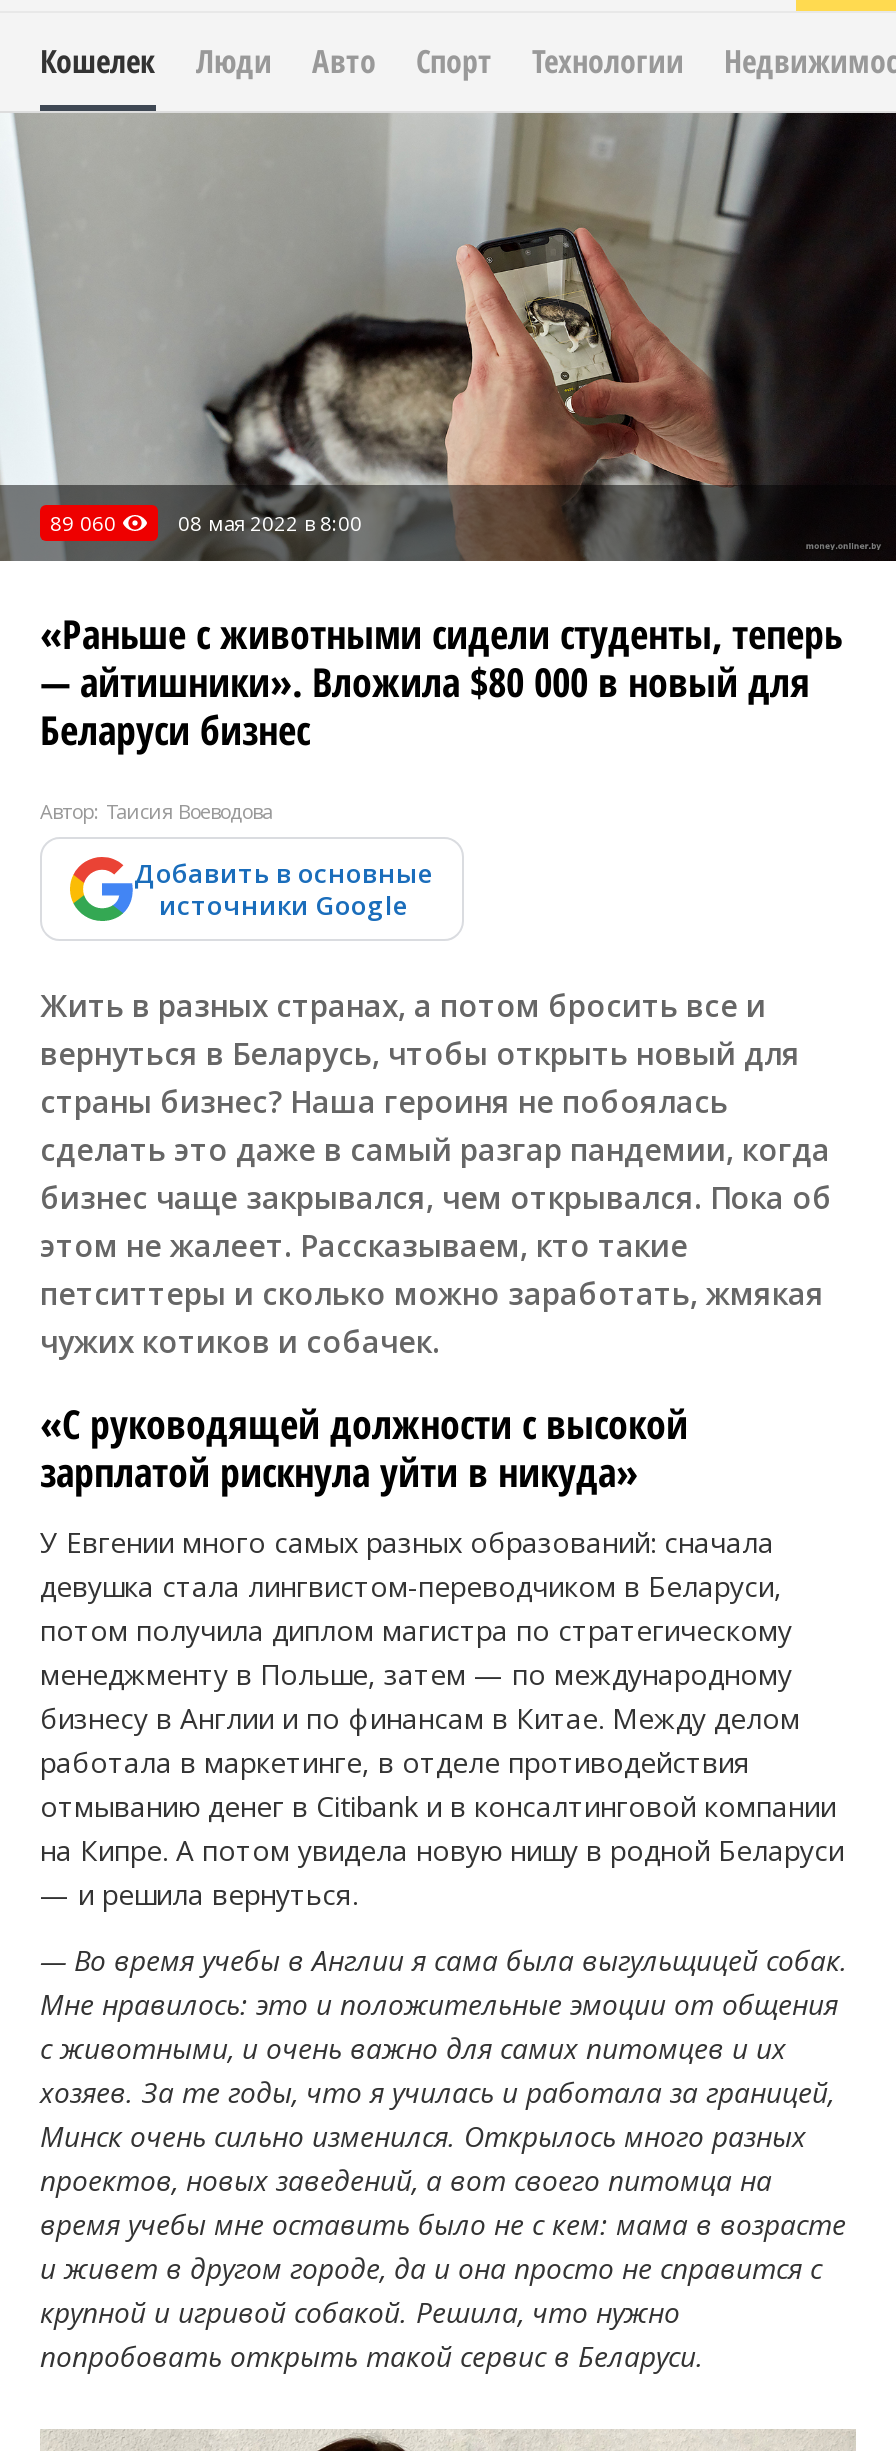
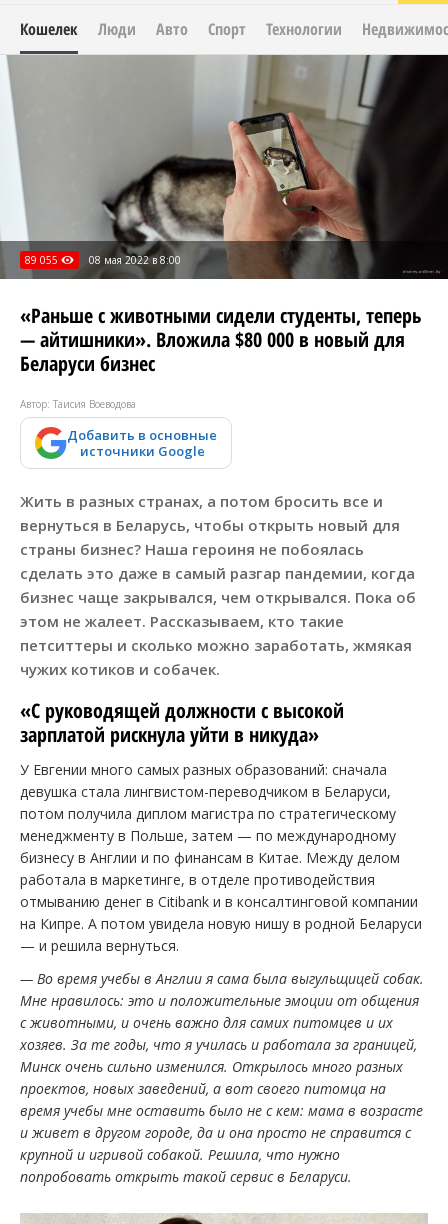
- 89 060 08 мая 2022 в 8:00
+ 89 055 08 мая 2022 в 8:00
